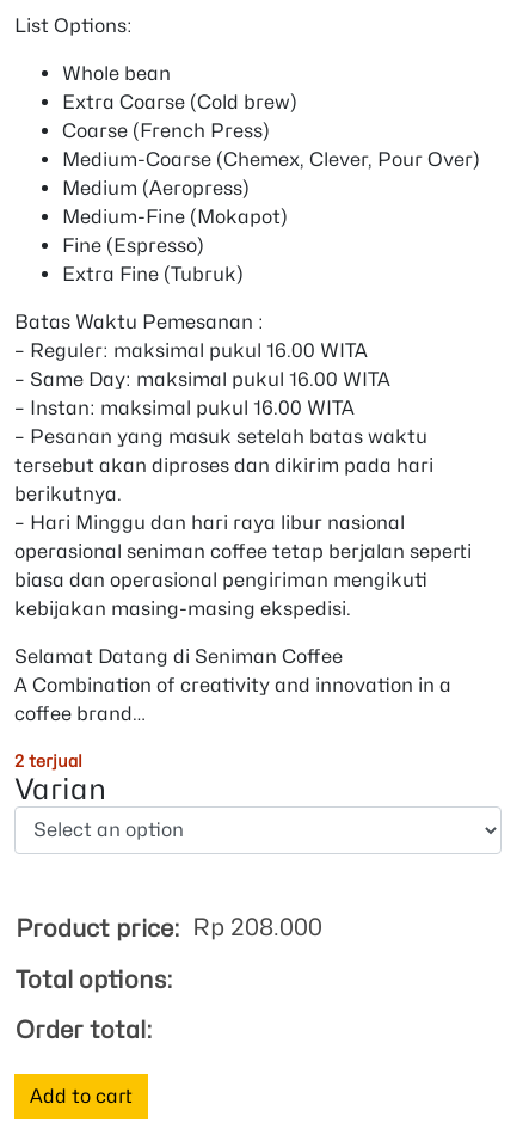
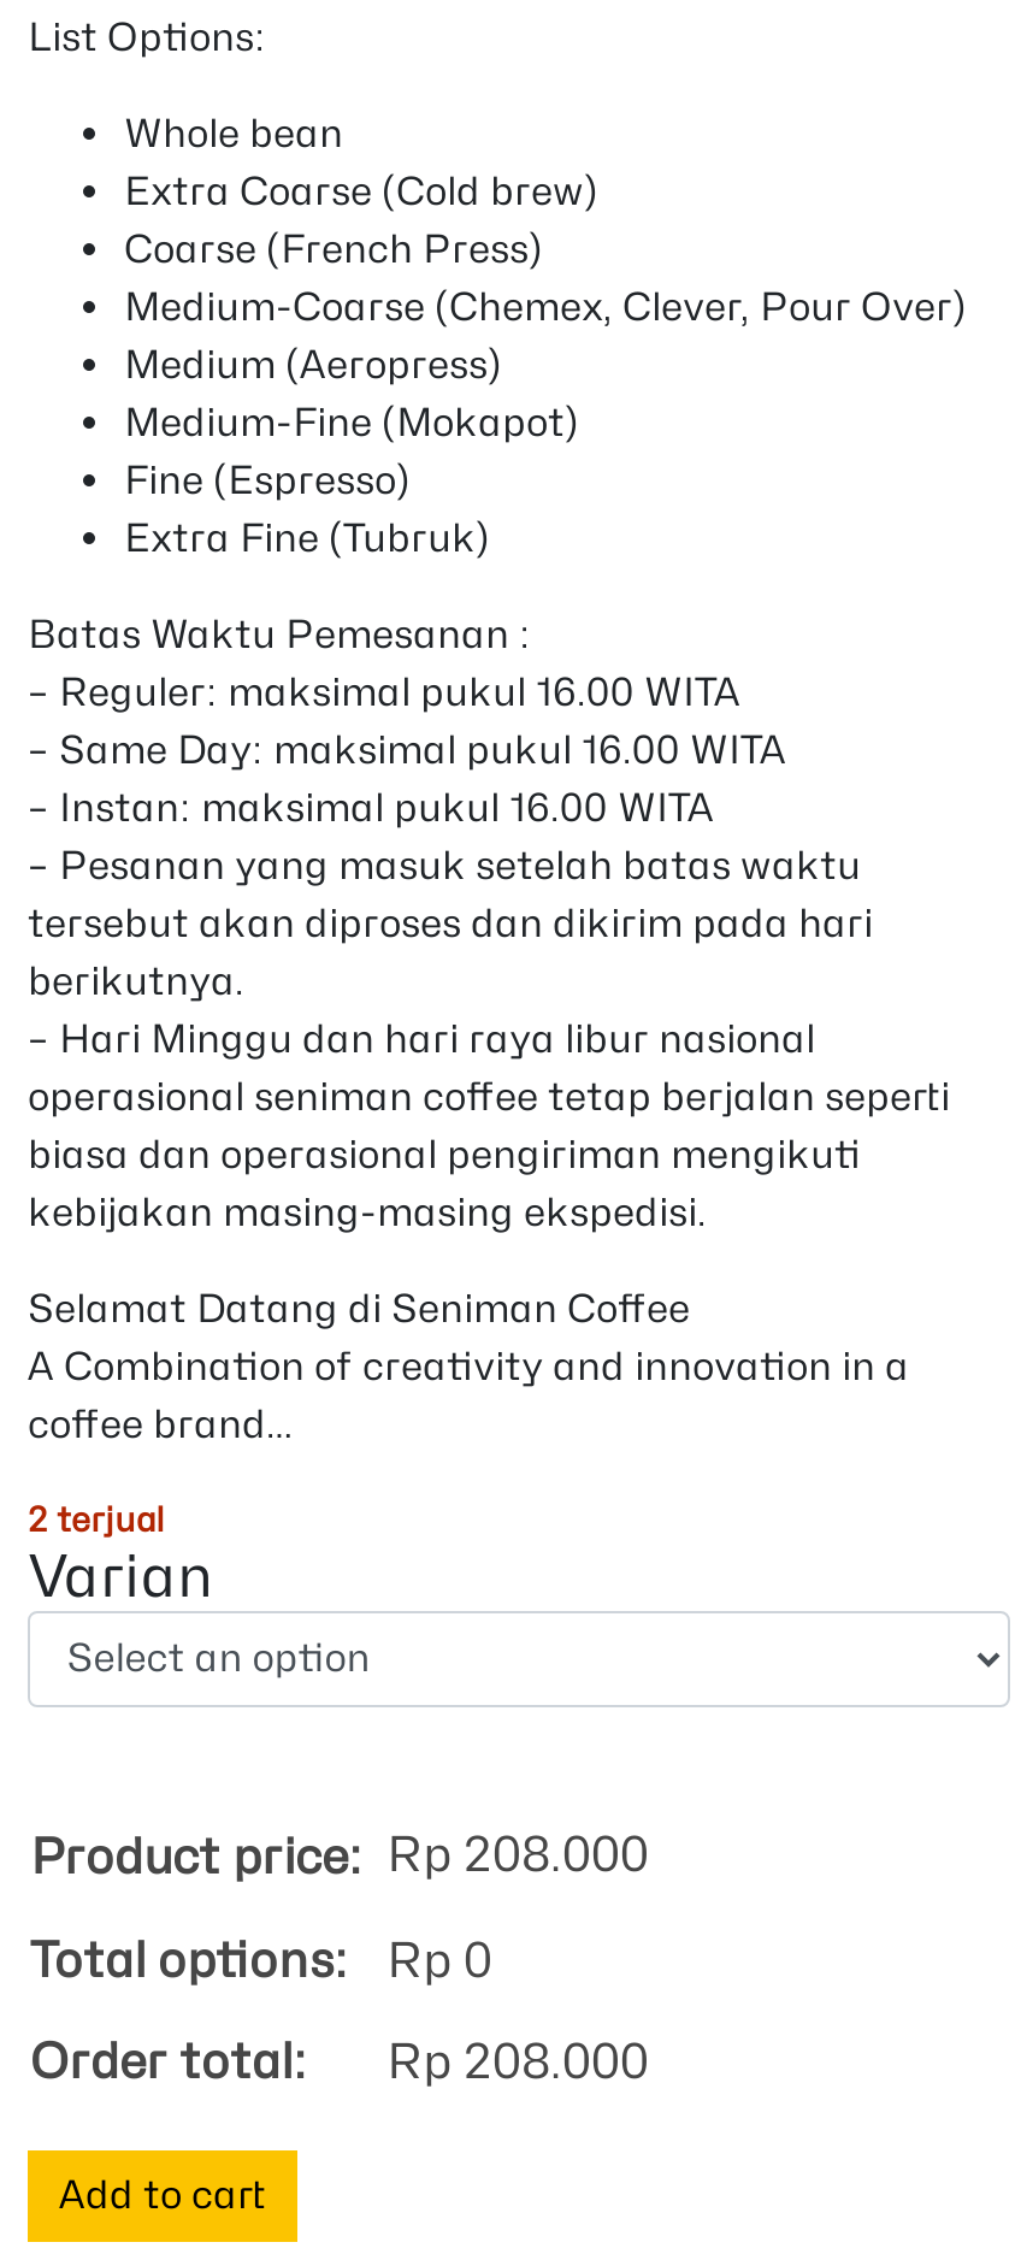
+ Rp 0

+ Rp 208.000
